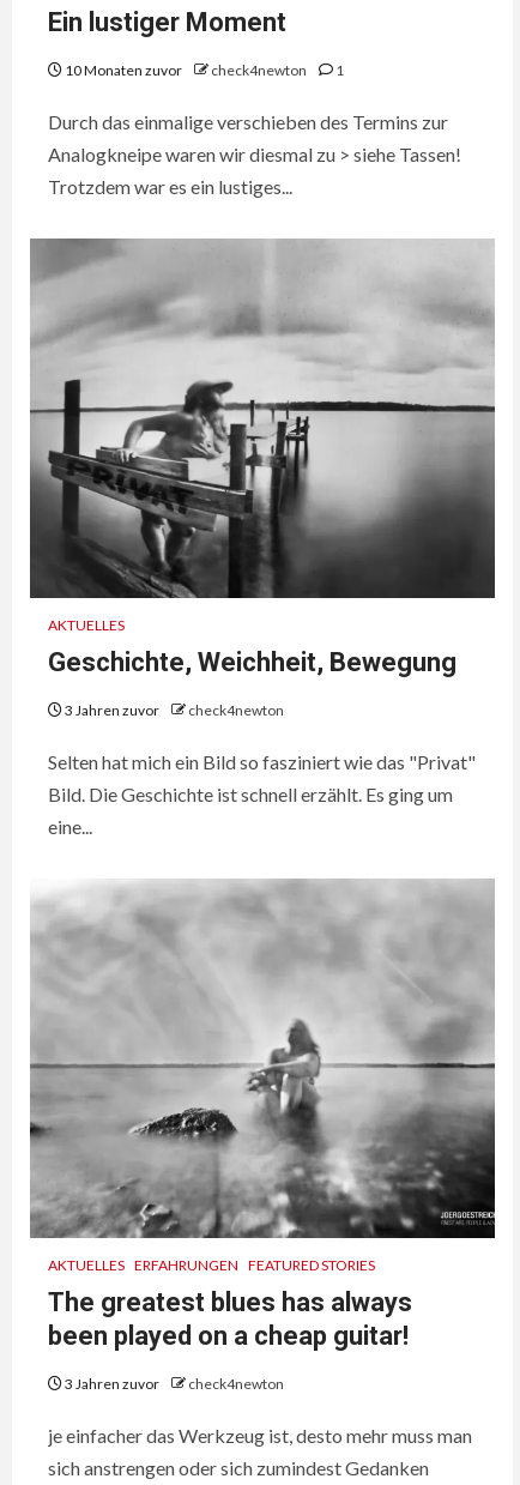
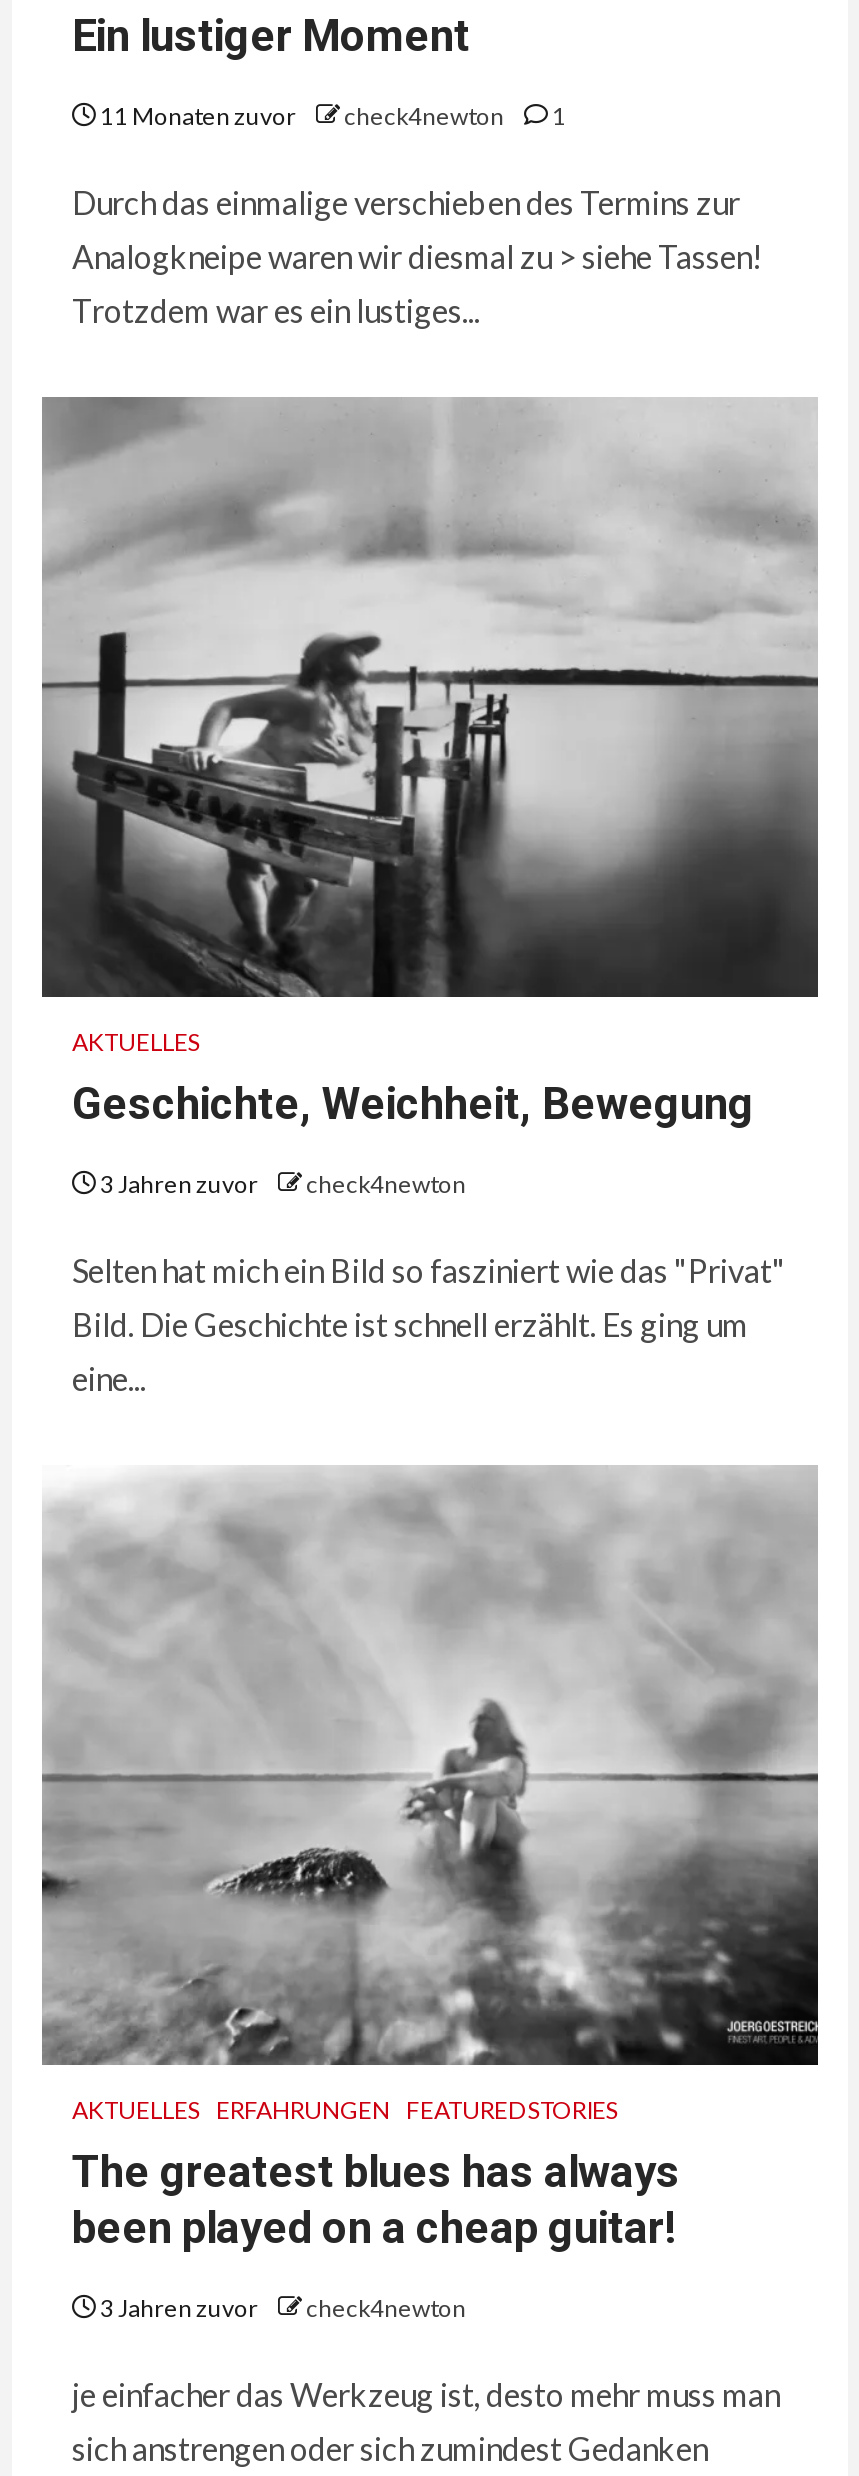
- 10 Monaten zuvor
+ 11 Monaten zuvor
